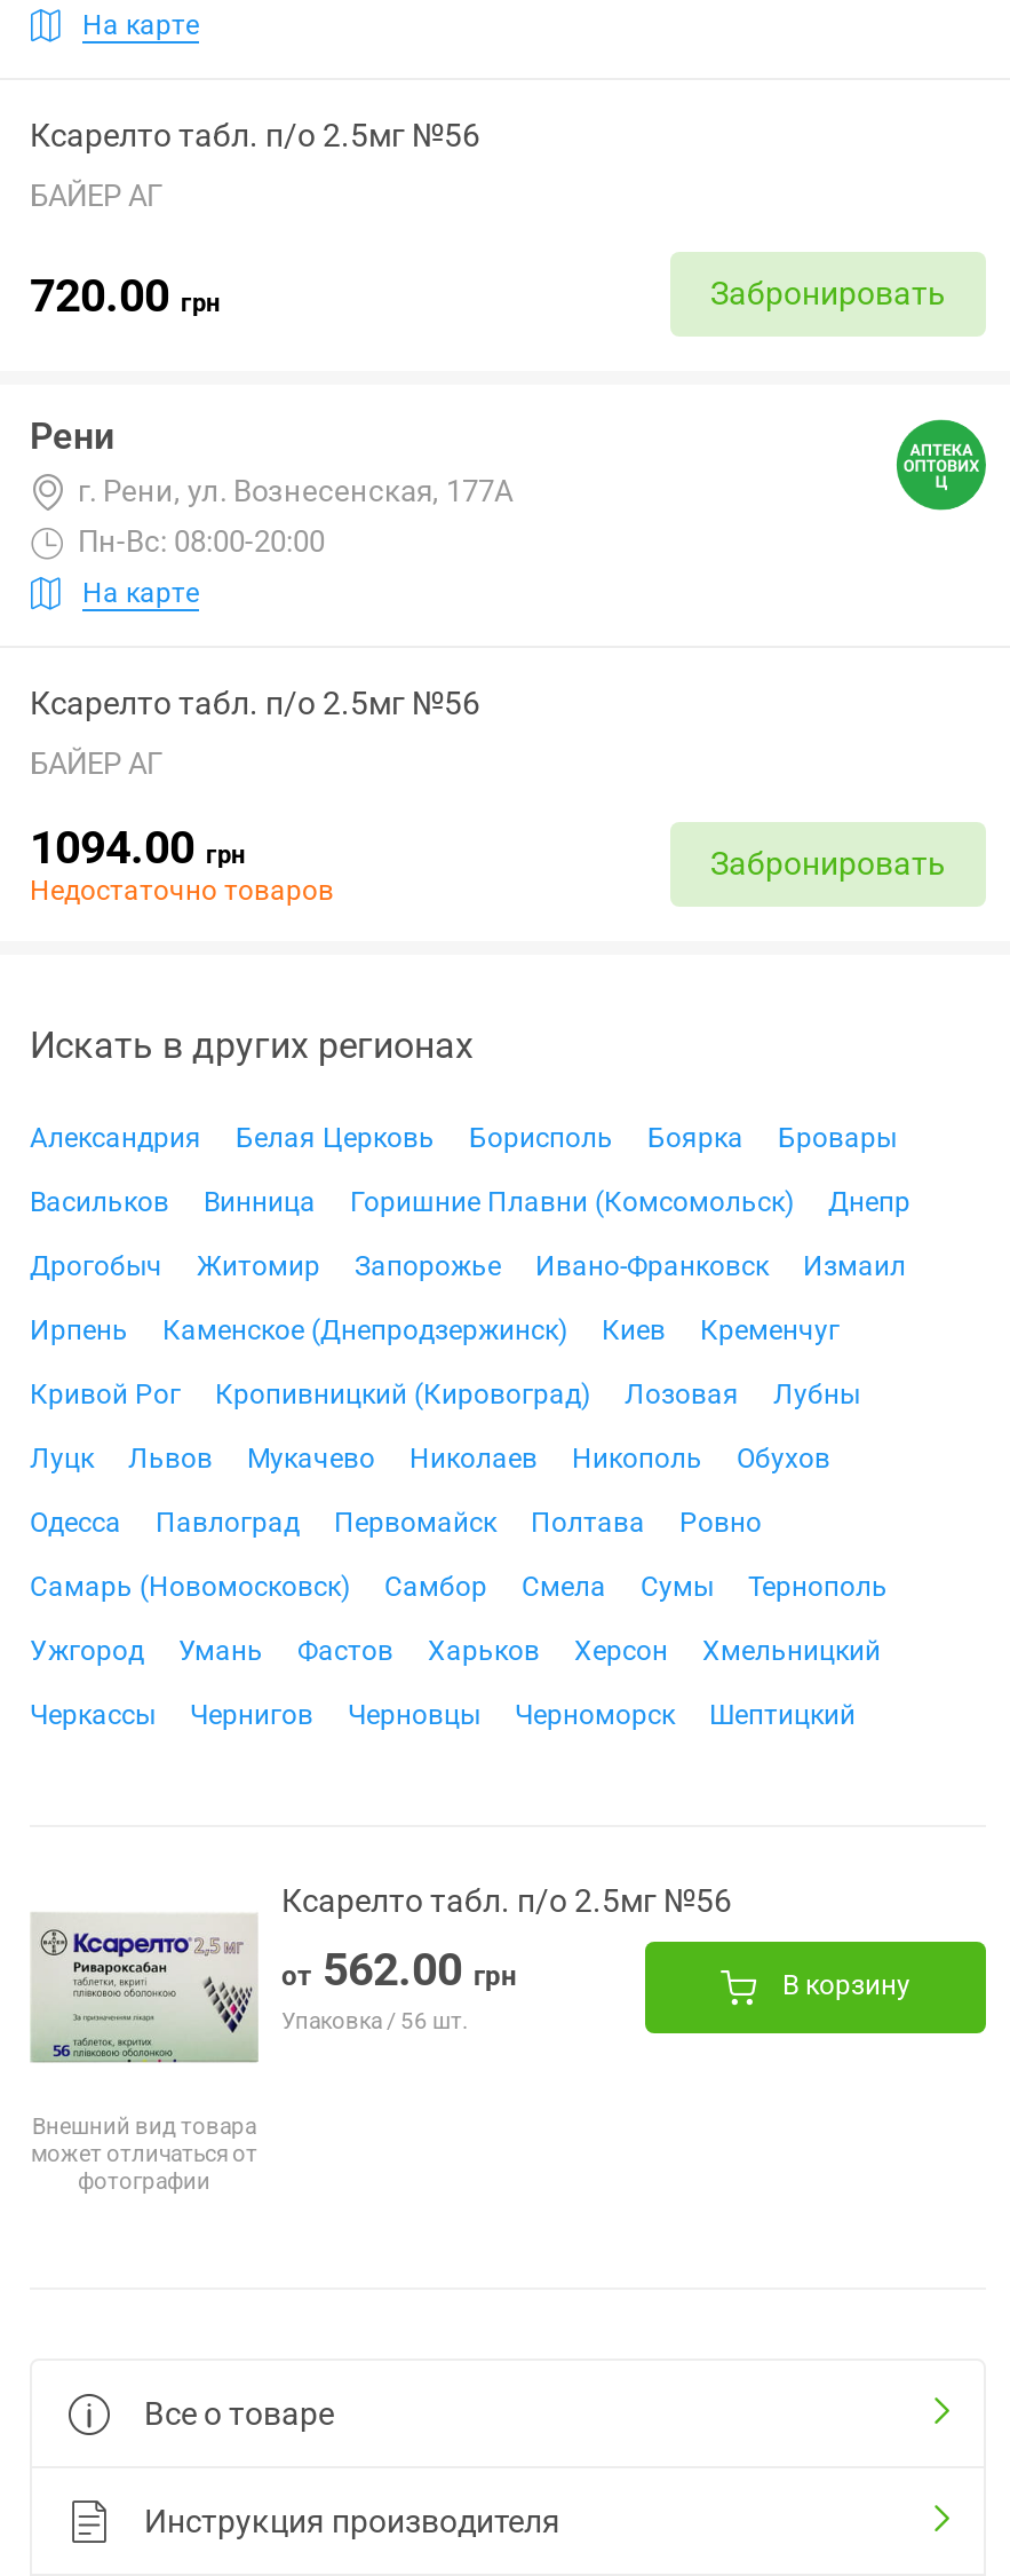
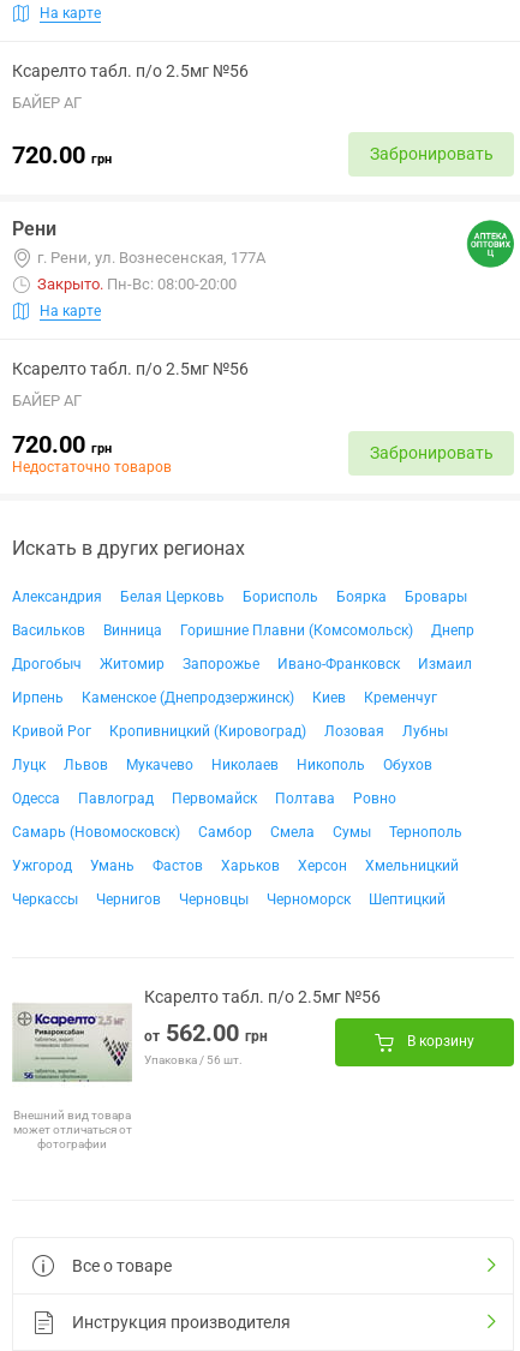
- Пн-Вс: 08:00-20:00
+ Закрыто. Пн-Вс: 08:00-20:00

- 1094.00 грн
+ 720.00 грн
